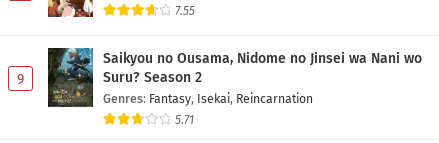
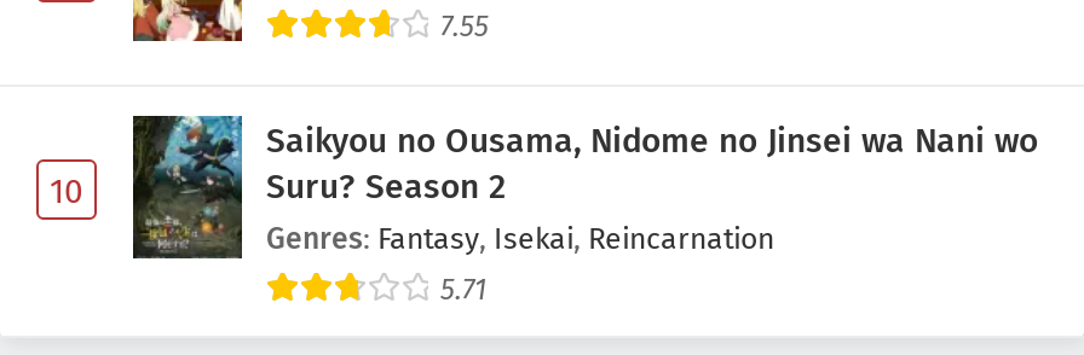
- 9
+ 10
